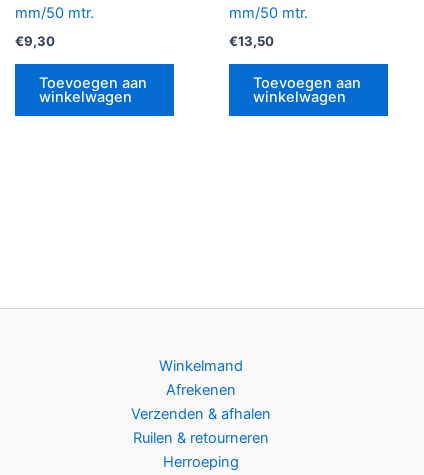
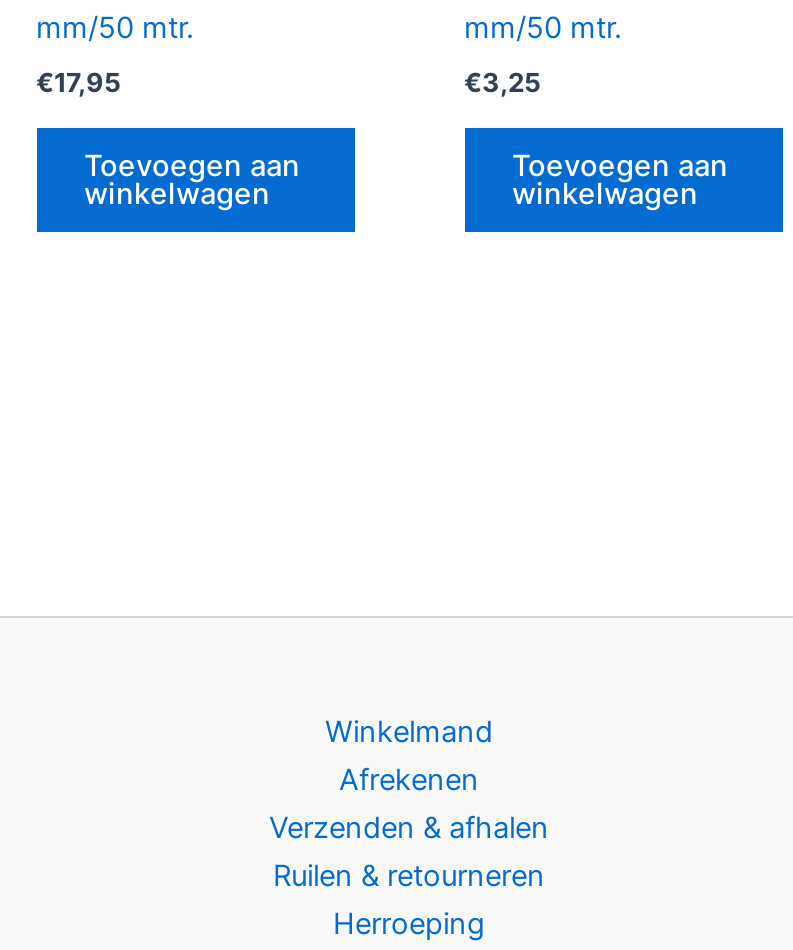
- €9,30
+ €17,95

- €13,50
+ €3,25
